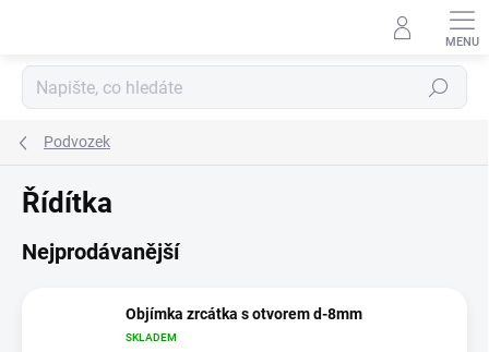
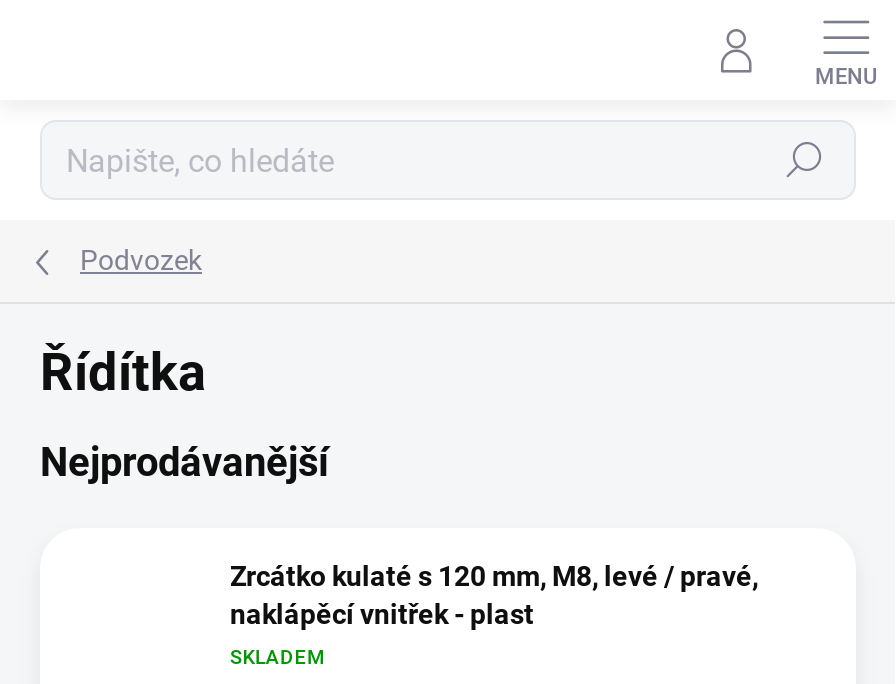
- Objímka zrcátka s otvorem d-8mm
+ Zrcátko kulaté s 120 mm, M8, levé / pravé,
+ naklápěcí vnitřek - plast
